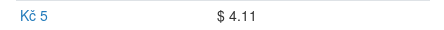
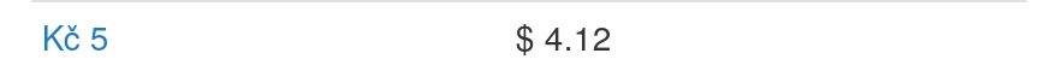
- $ 4.11
+ $ 4.12
